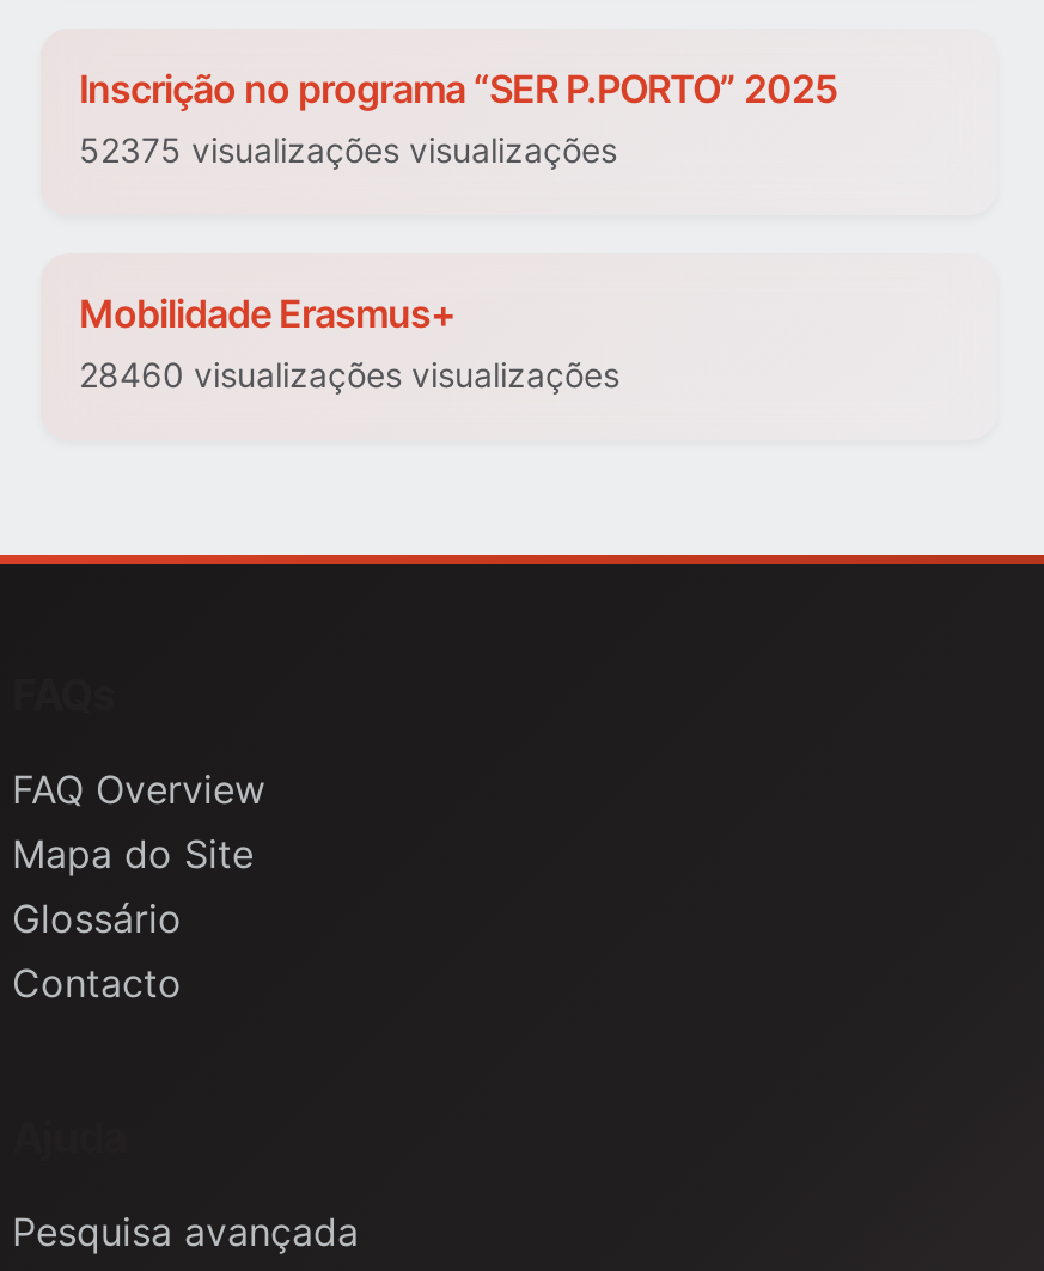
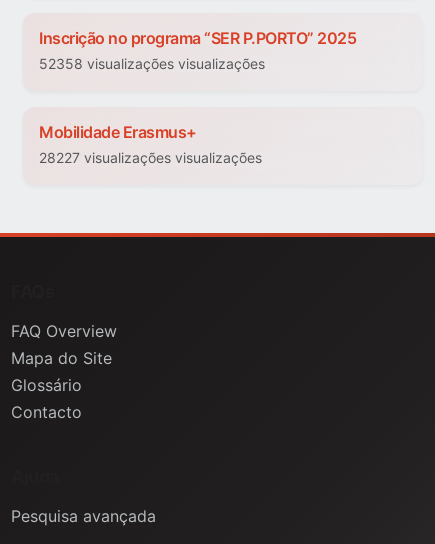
- 52375 visualizações visualizações
+ 52358 visualizações visualizações

- 28460 visualizações visualizações
+ 28227 visualizações visualizações
